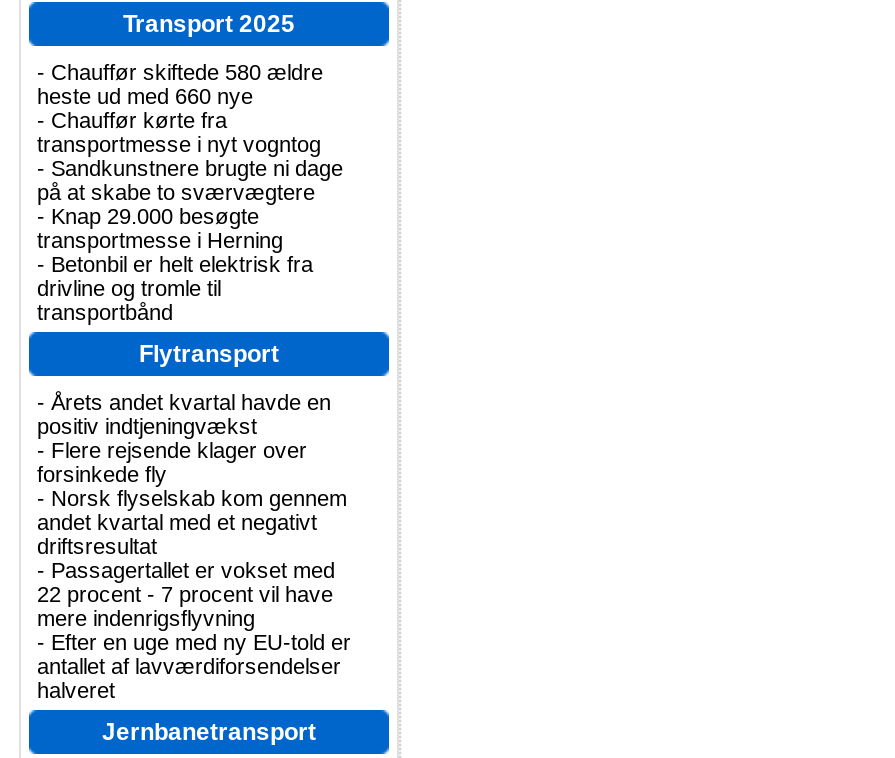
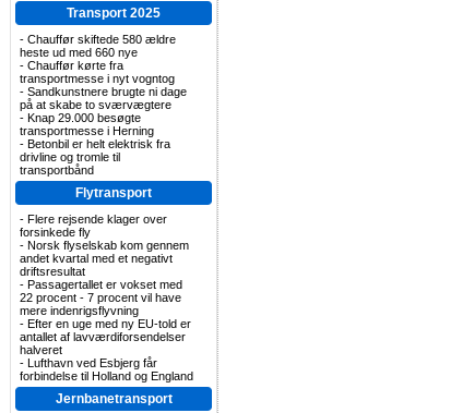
- - Årets andet kvartal havde en
- positiv indtjeningvækst

moved up: - Flere rejsende klager over | forsinkede fly | - Norsk flyselskab kom gennem | ... | antallet af lavværdiforsendelser | halveret

+ - Lufthavn ved Esbjerg får
+ forbindelse til Holland og England
